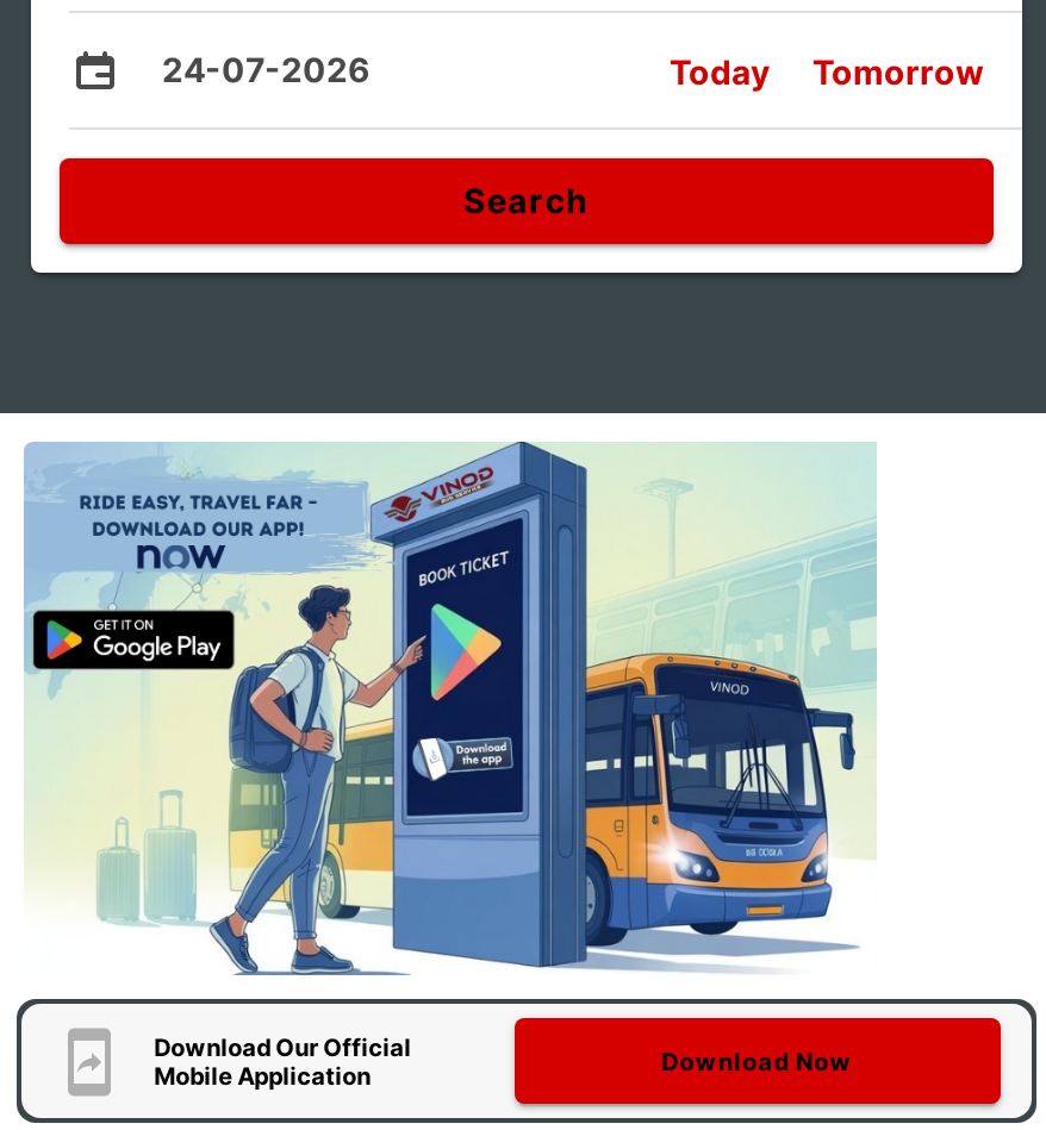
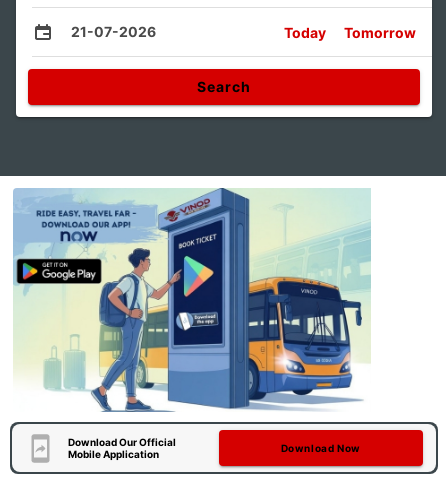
- 24-07-2026
+ 21-07-2026
